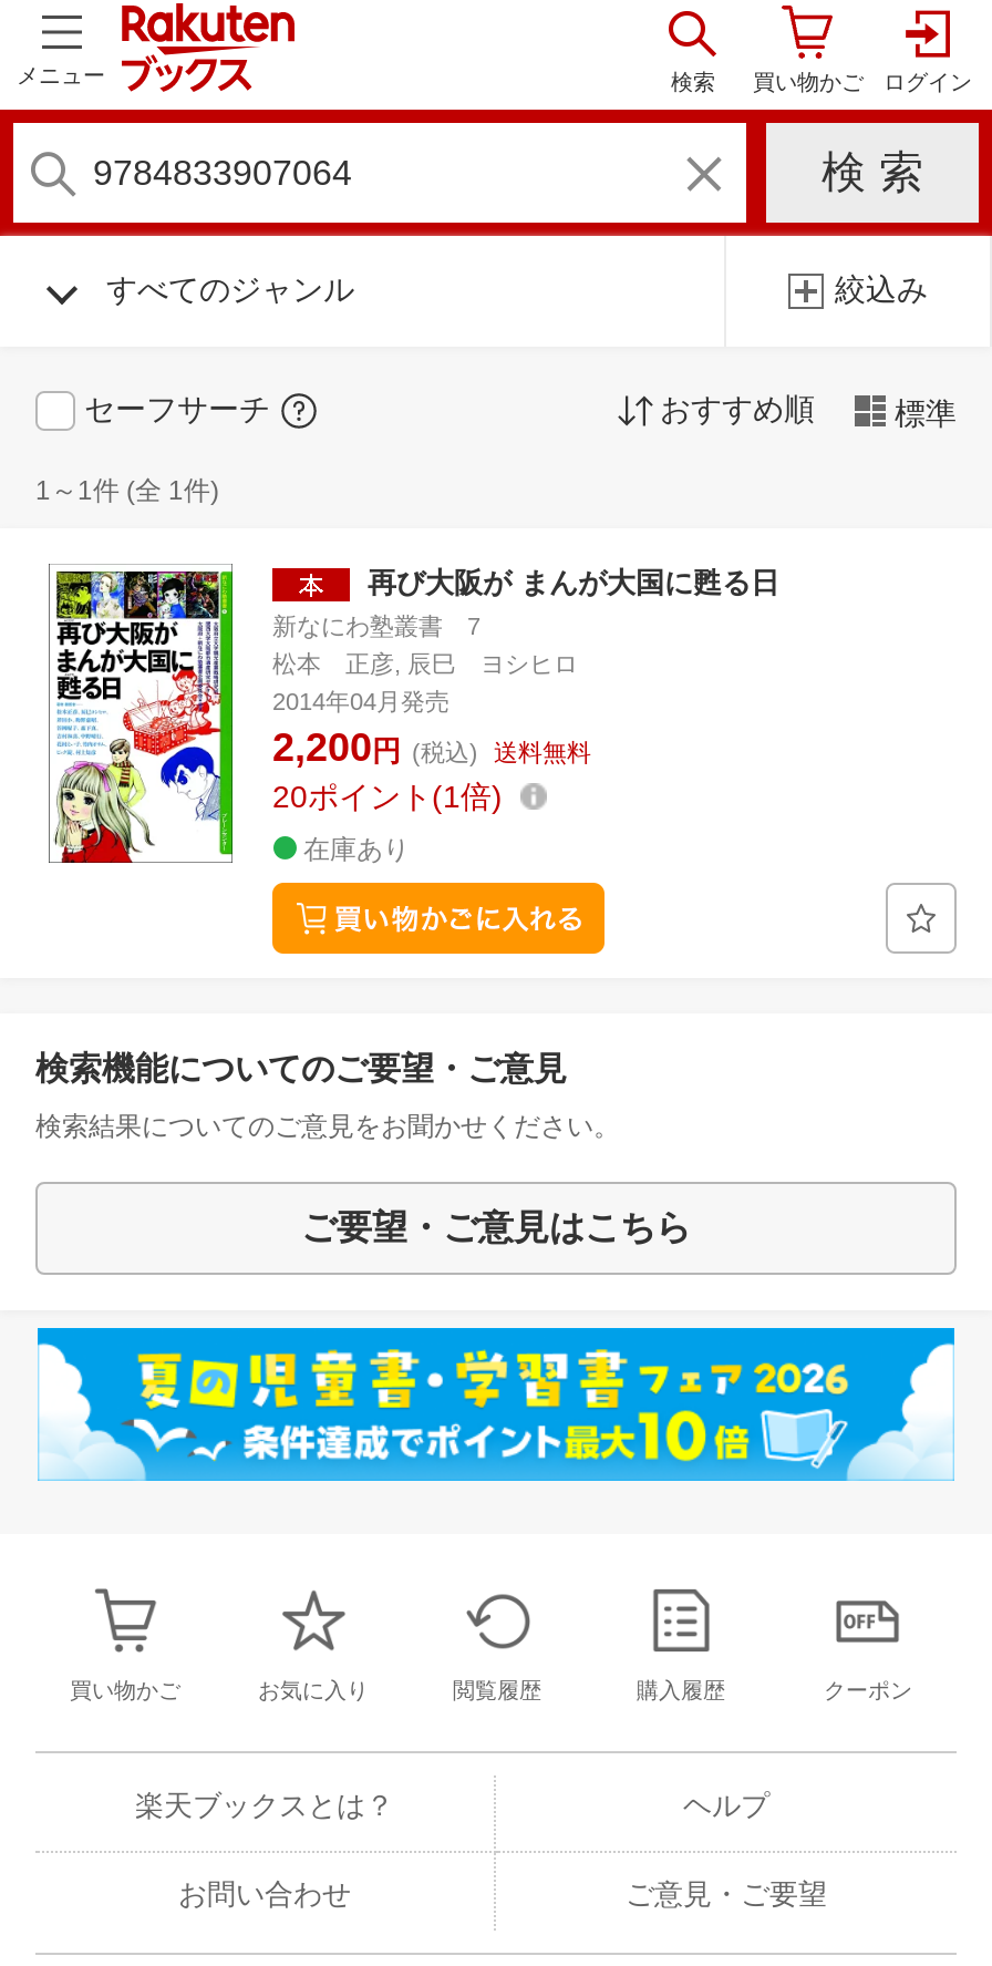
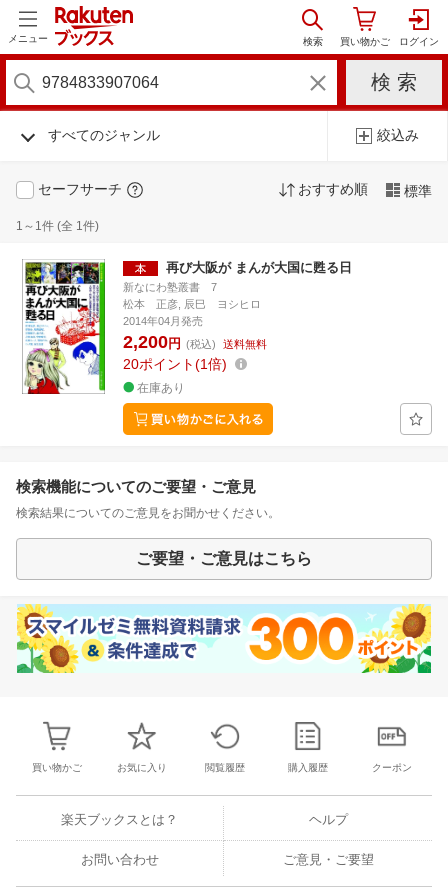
- [image]
+ [image]
